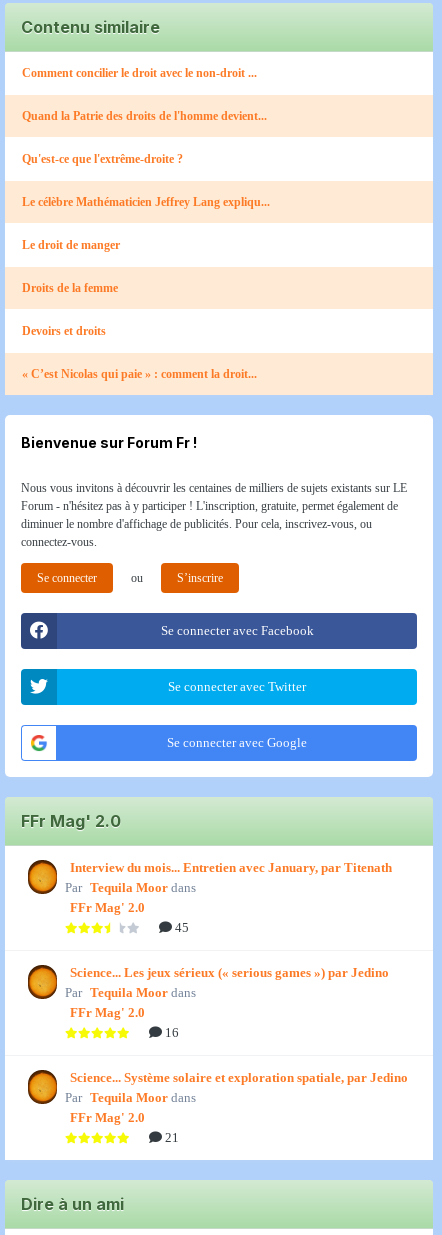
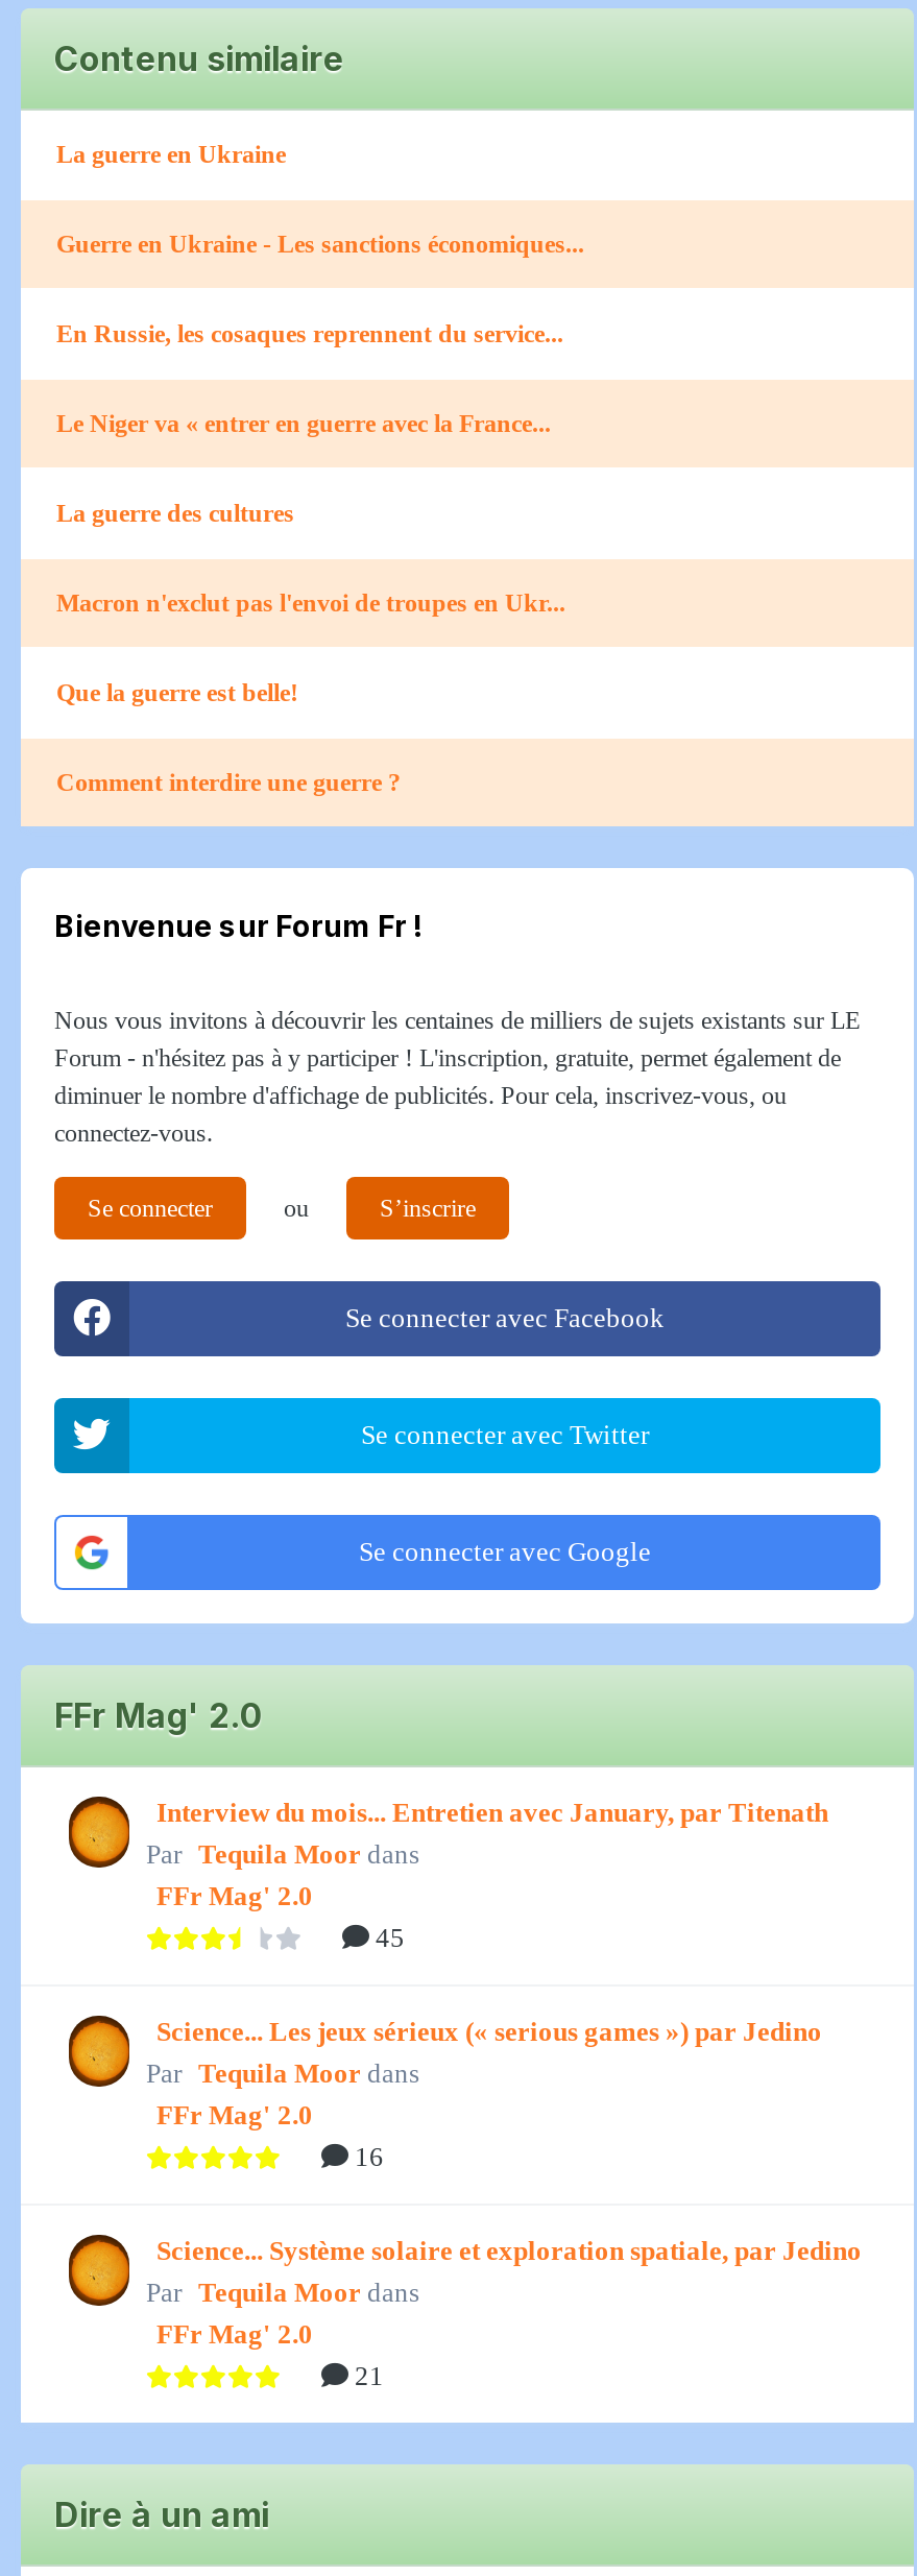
- Comment concilier le droit avec le non-droit ...
+ La guerre en Ukraine

- Quand la Patrie des droits de l'homme devient...
+ Guerre en Ukraine - Les sanctions économiques...

- Qu'est-ce que l'extrême-droite ?
+ En Russie, les cosaques reprennent du service...

- Le célèbre Mathématicien Jeffrey Lang expliqu...
+ Le Niger va « entrer en guerre avec la France...

- Le droit de manger
+ La guerre des cultures

- Droits de la femme
+ Macron n'exclut pas l'envoi de troupes en Ukr...

- Devoirs et droits
+ Que la guerre est belle!

- « C’est Nicolas qui paie » : comment la droit...
+ Comment interdire une guerre ?
